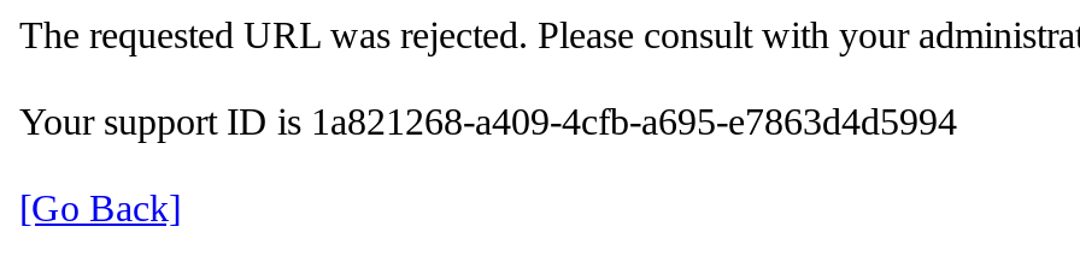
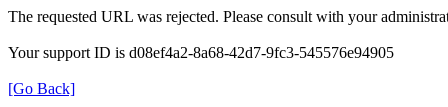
- Your support ID is 1a821268-a409-4cfb-a695-e7863d4d5994
+ Your support ID is d08ef4a2-8a68-42d7-9fc3-545576e94905
